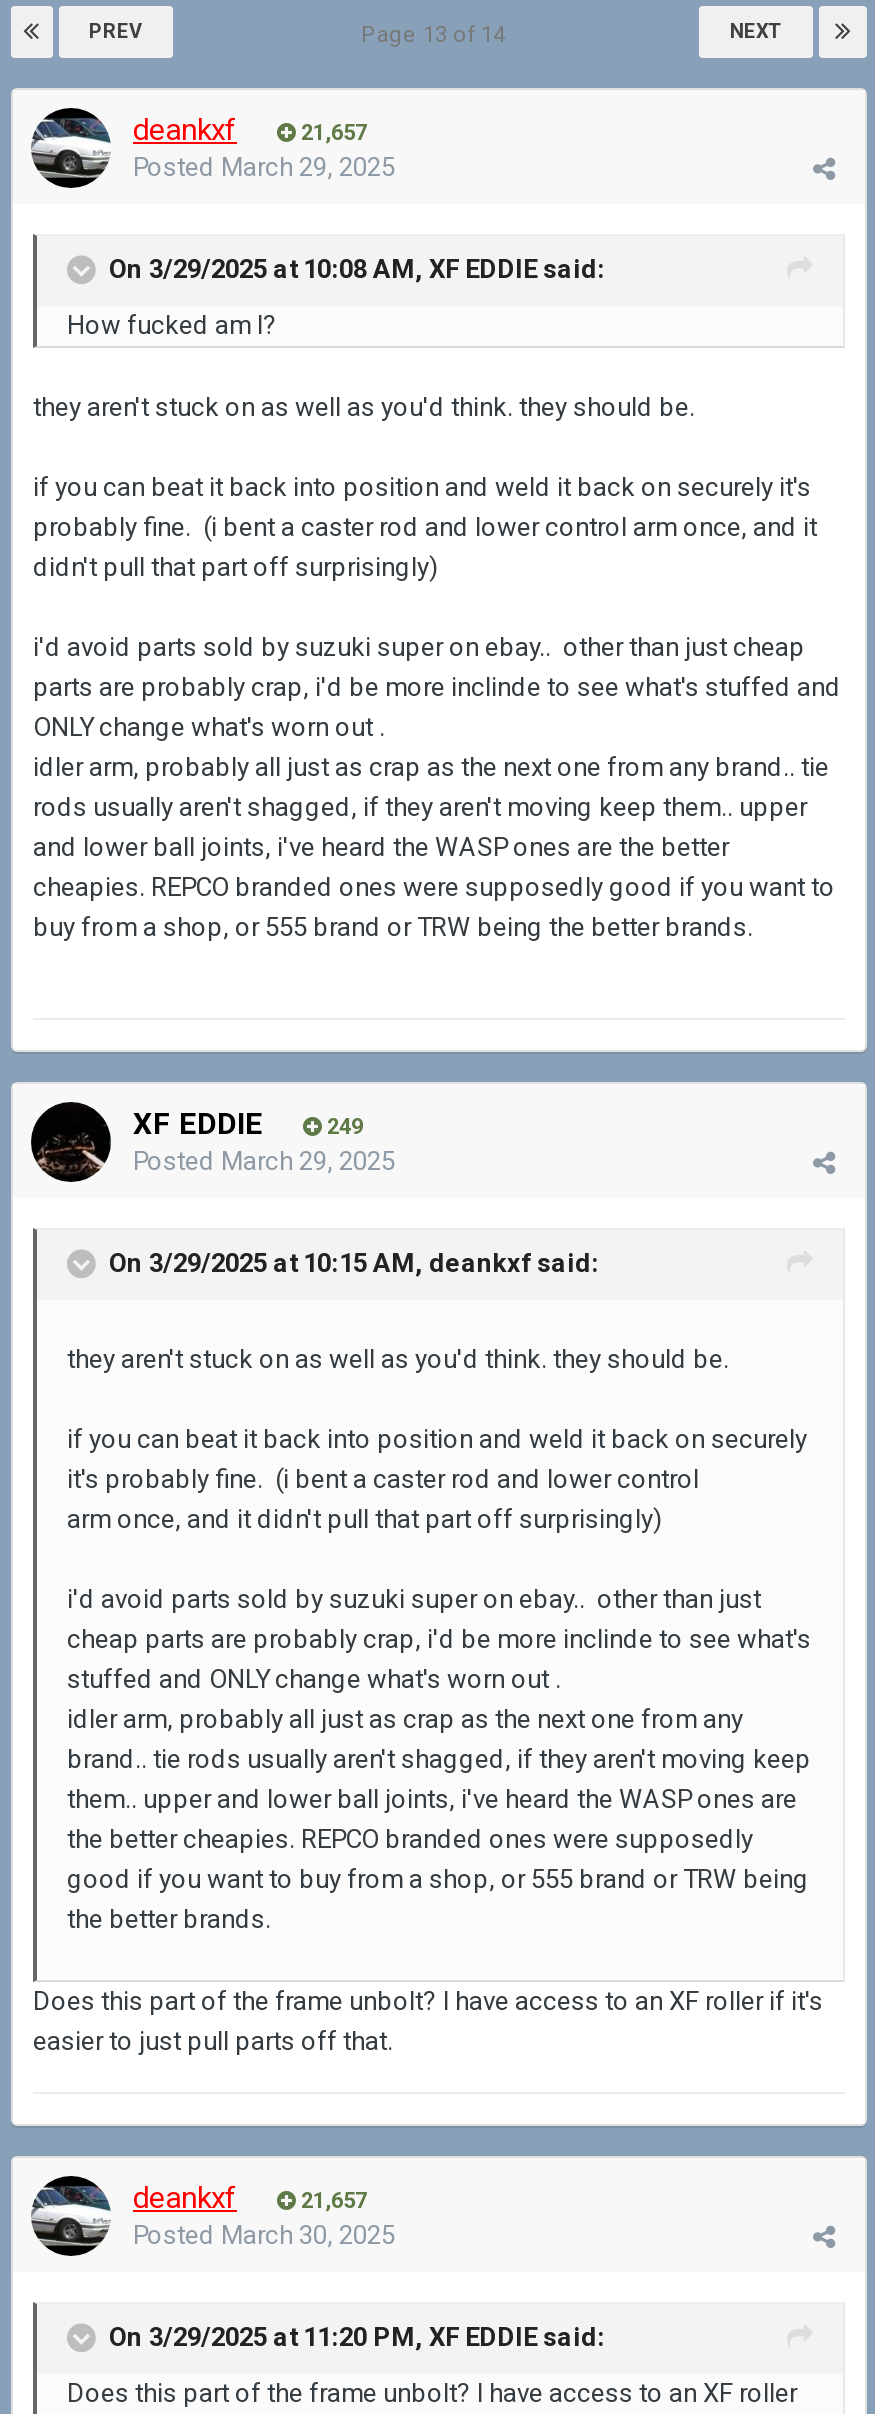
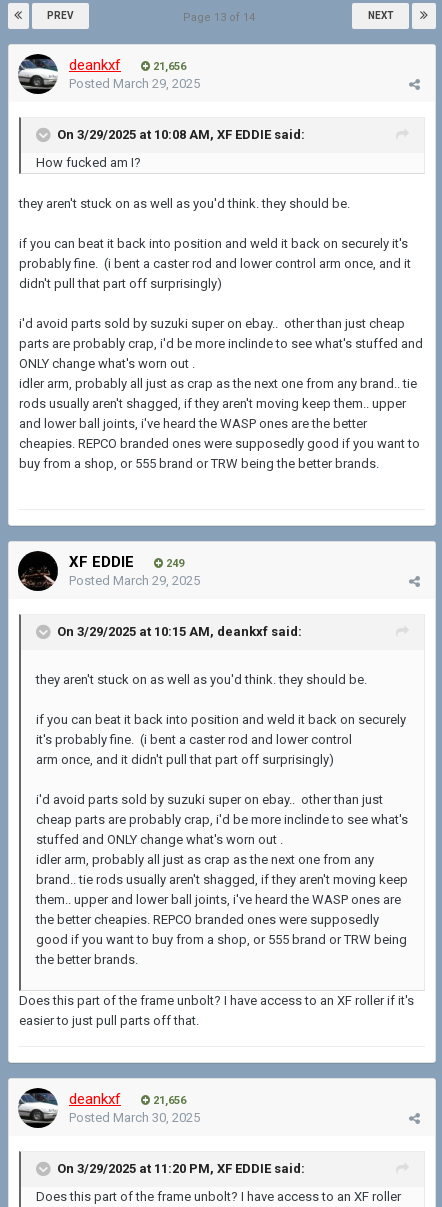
- 21,657
+ 21,656

- 21,657
+ 21,656
